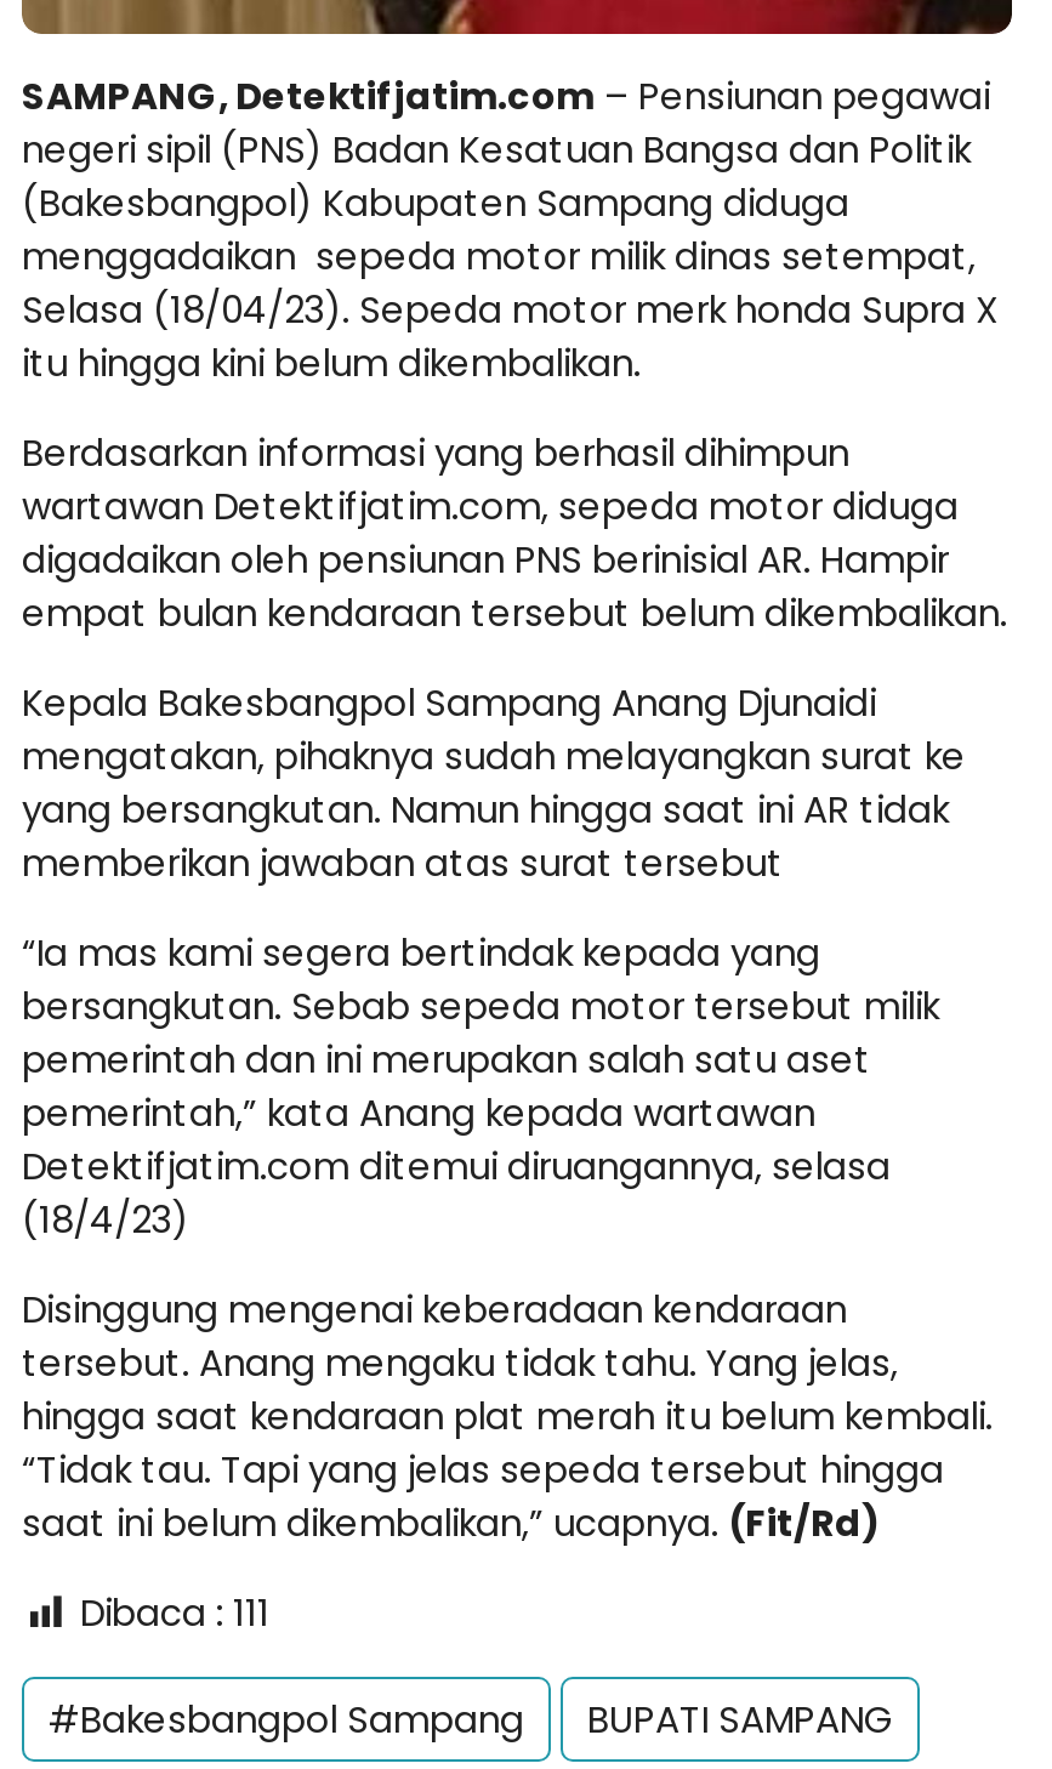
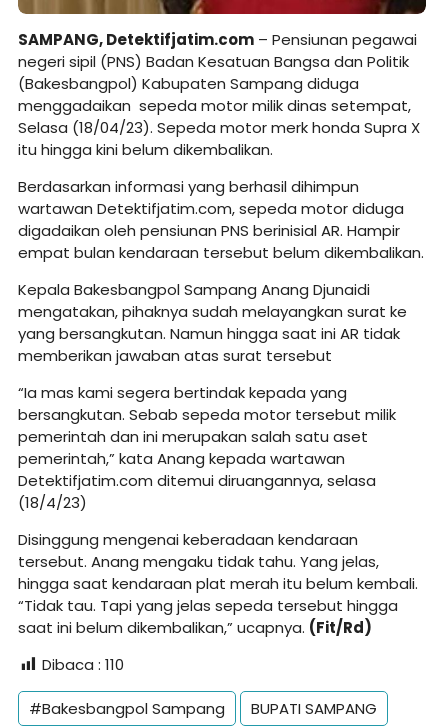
- Dibaca : 111
+ Dibaca : 110
